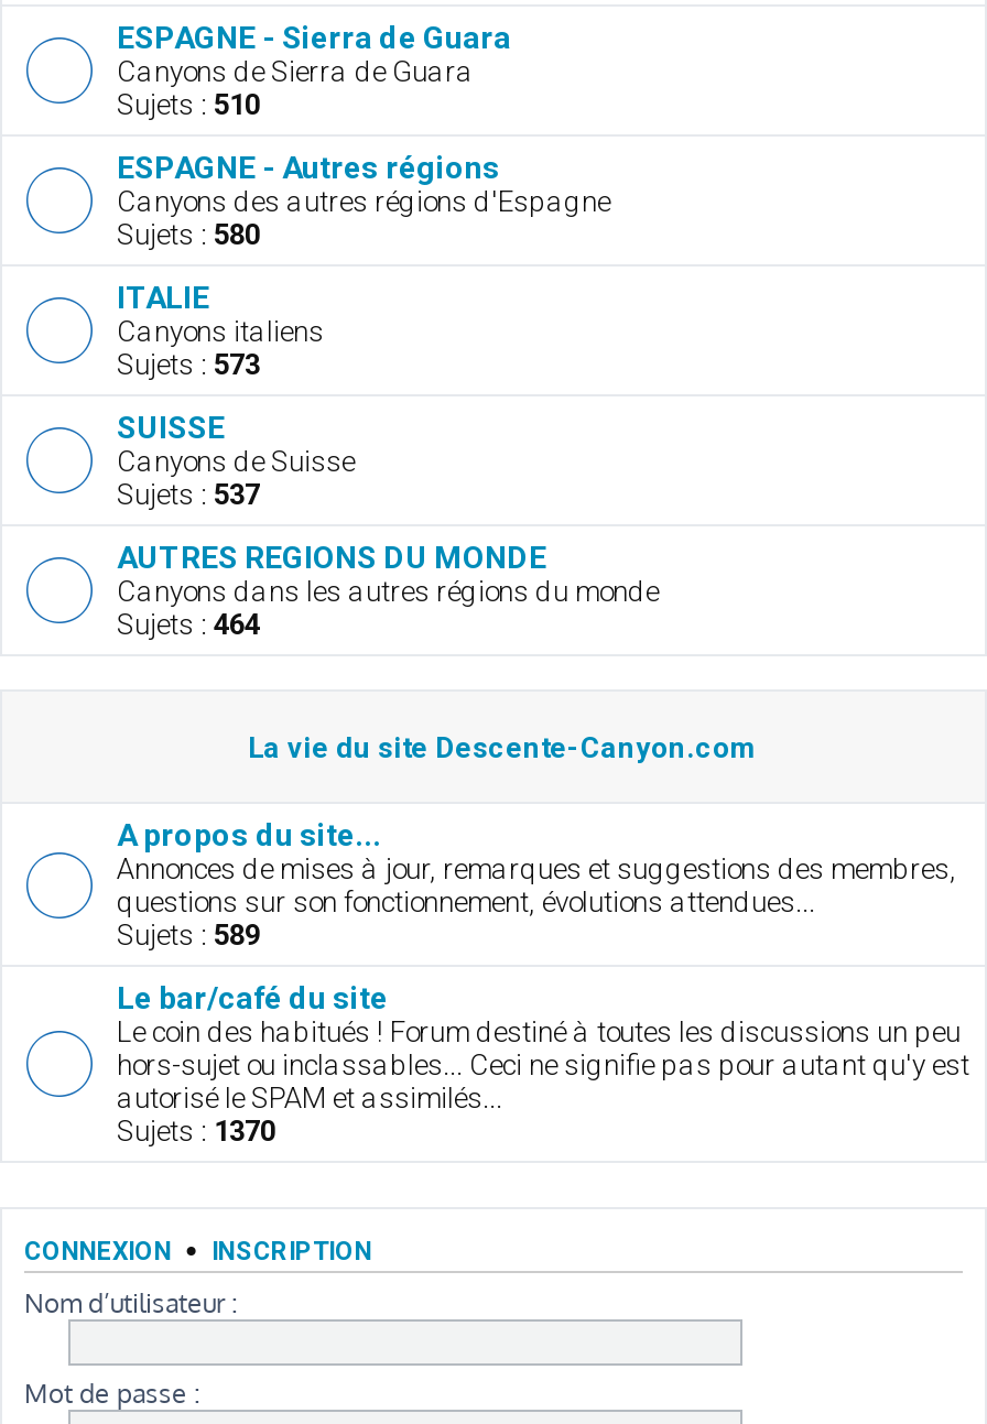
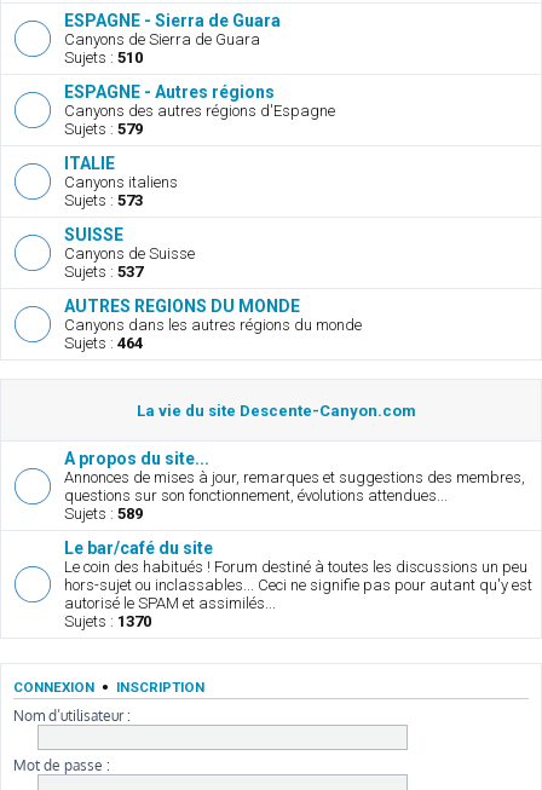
- Sujets : 580
+ Sujets : 579
